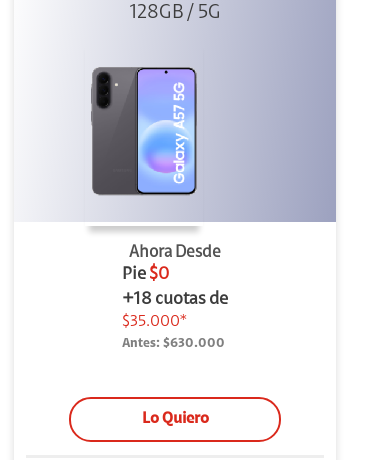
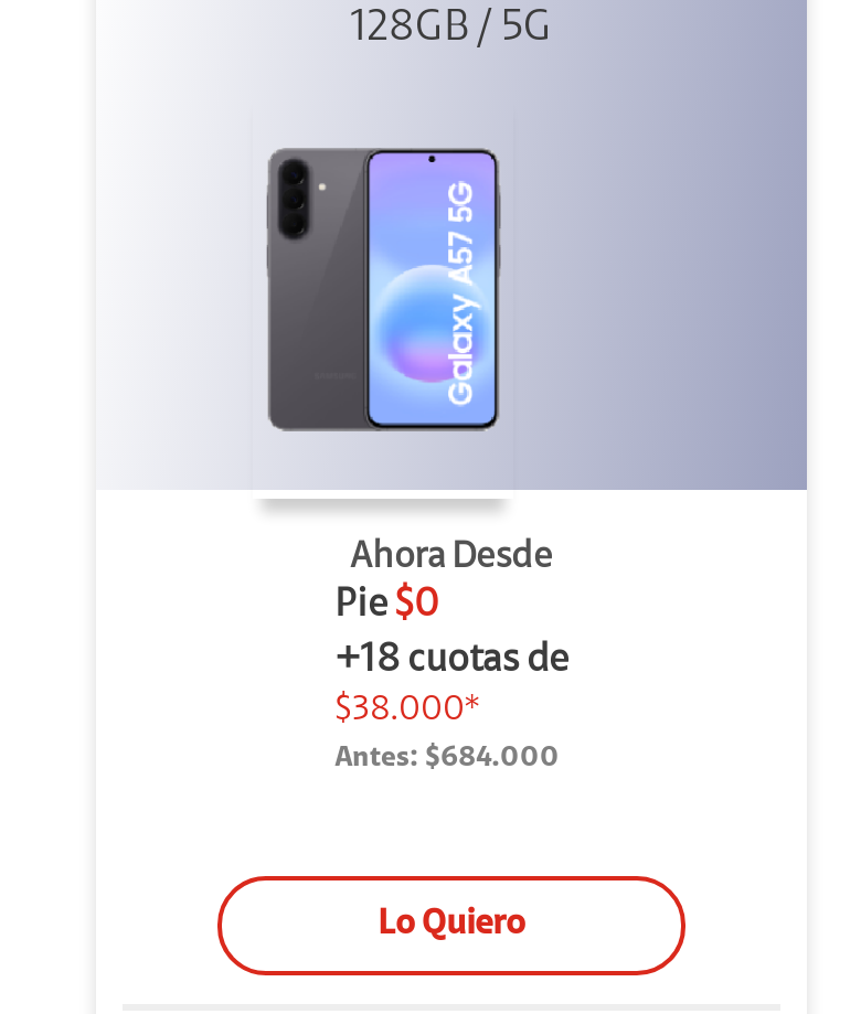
- $35.000*
+ $38.000*

- Antes: $630.000
+ Antes: $684.000
